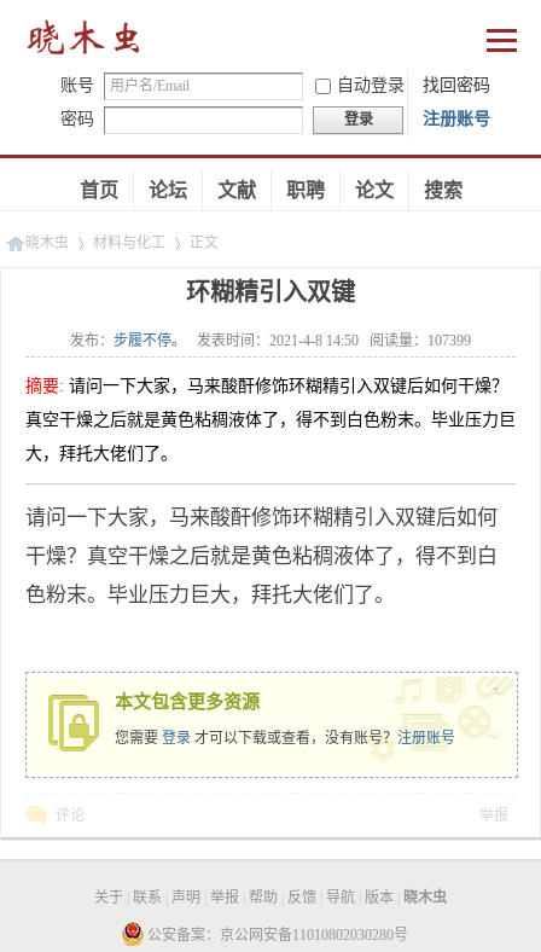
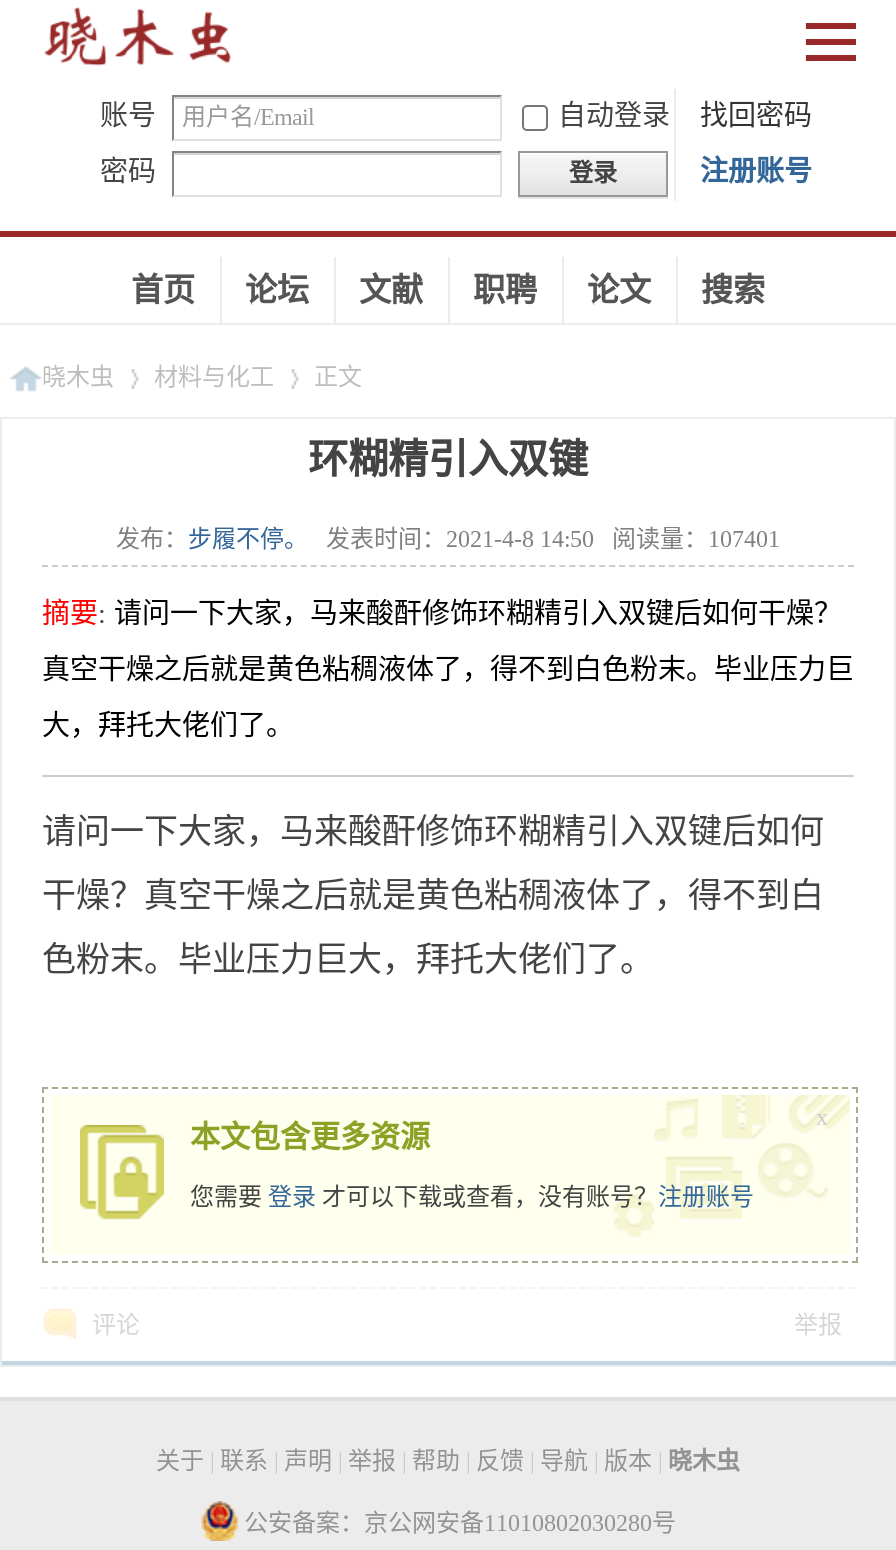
- 阅读量：107399
+ 阅读量：107401
